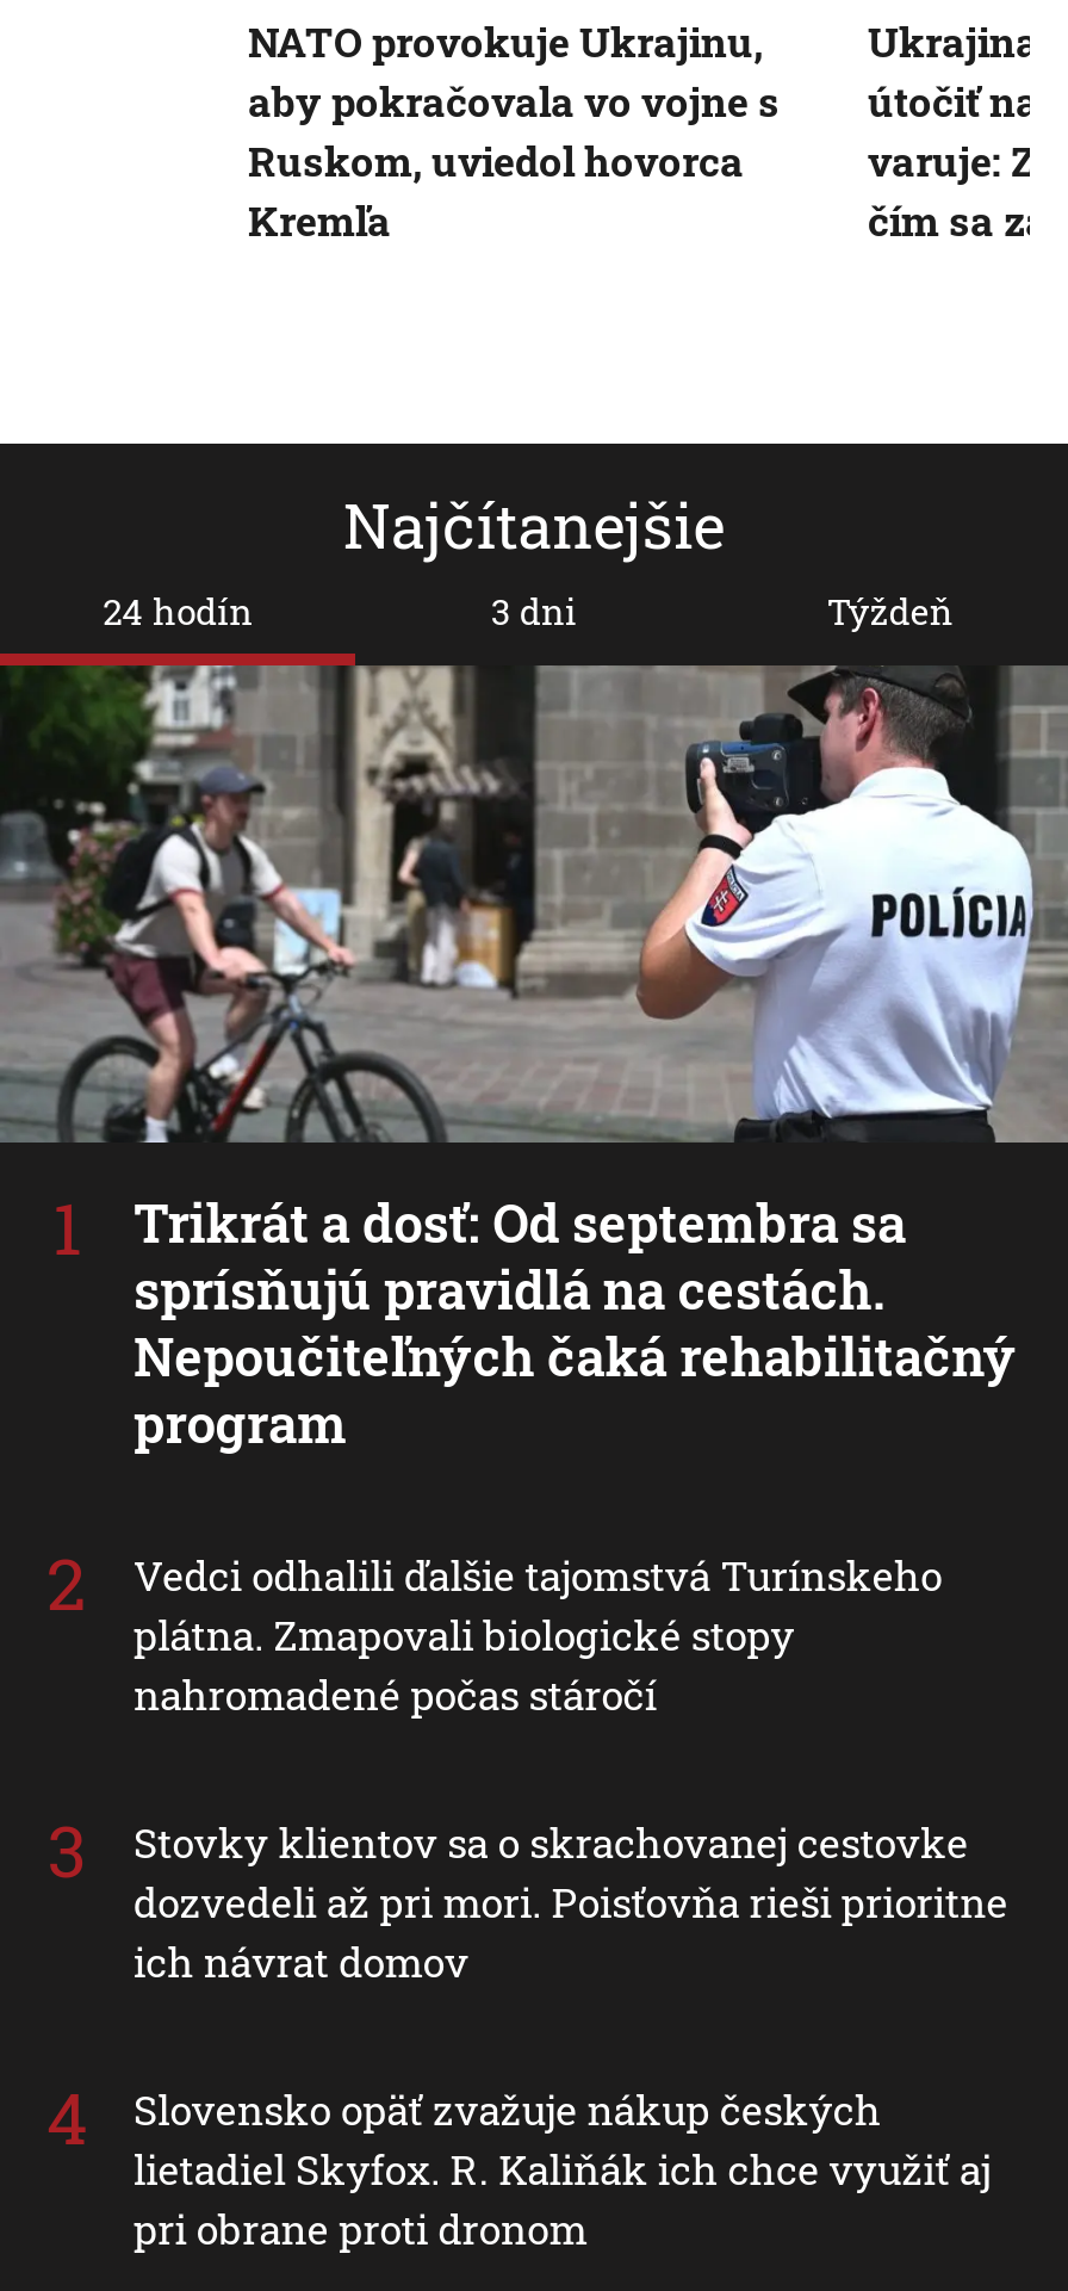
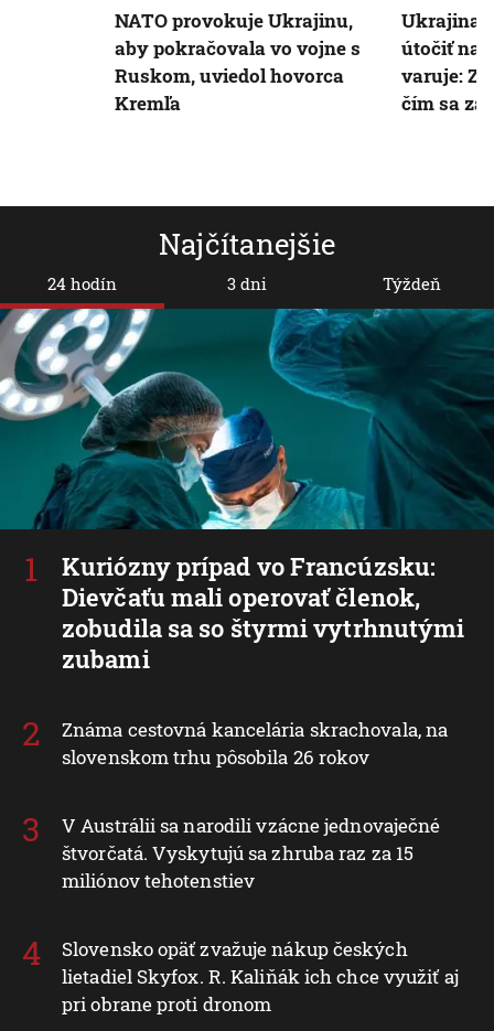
- [image]
- Trikrát a dosť: Od septembra sa
- sprísňujú pravidlá na cestách.
- Nepoučiteľných čaká rehabilitačný
- program
+ [image]
+ Kuriózny prípad vo Francúzsku:
+ Dievčaťu mali operovať členok,
+ zobudila sa so štyrmi vytrhnutými
+ zubami

- Vedci odhalili ďalšie tajomstvá Turínskeho
- plátna. Zmapovali biologické stopy
- nahromadené počas stáročí
+ Známa cestovná kancelária skrachovala, na
+ slovenskom trhu pôsobila 26 rokov

- Stovky klientov sa o skrachovanej cestovke
- dozvedeli až pri mori. Poisťovňa rieši prioritne
- ich návrat domov
+ V Austrálii sa narodili vzácne jednovaječné
+ štvorčatá. Vyskytujú sa zhruba raz za 15
+ miliónov tehotenstiev
